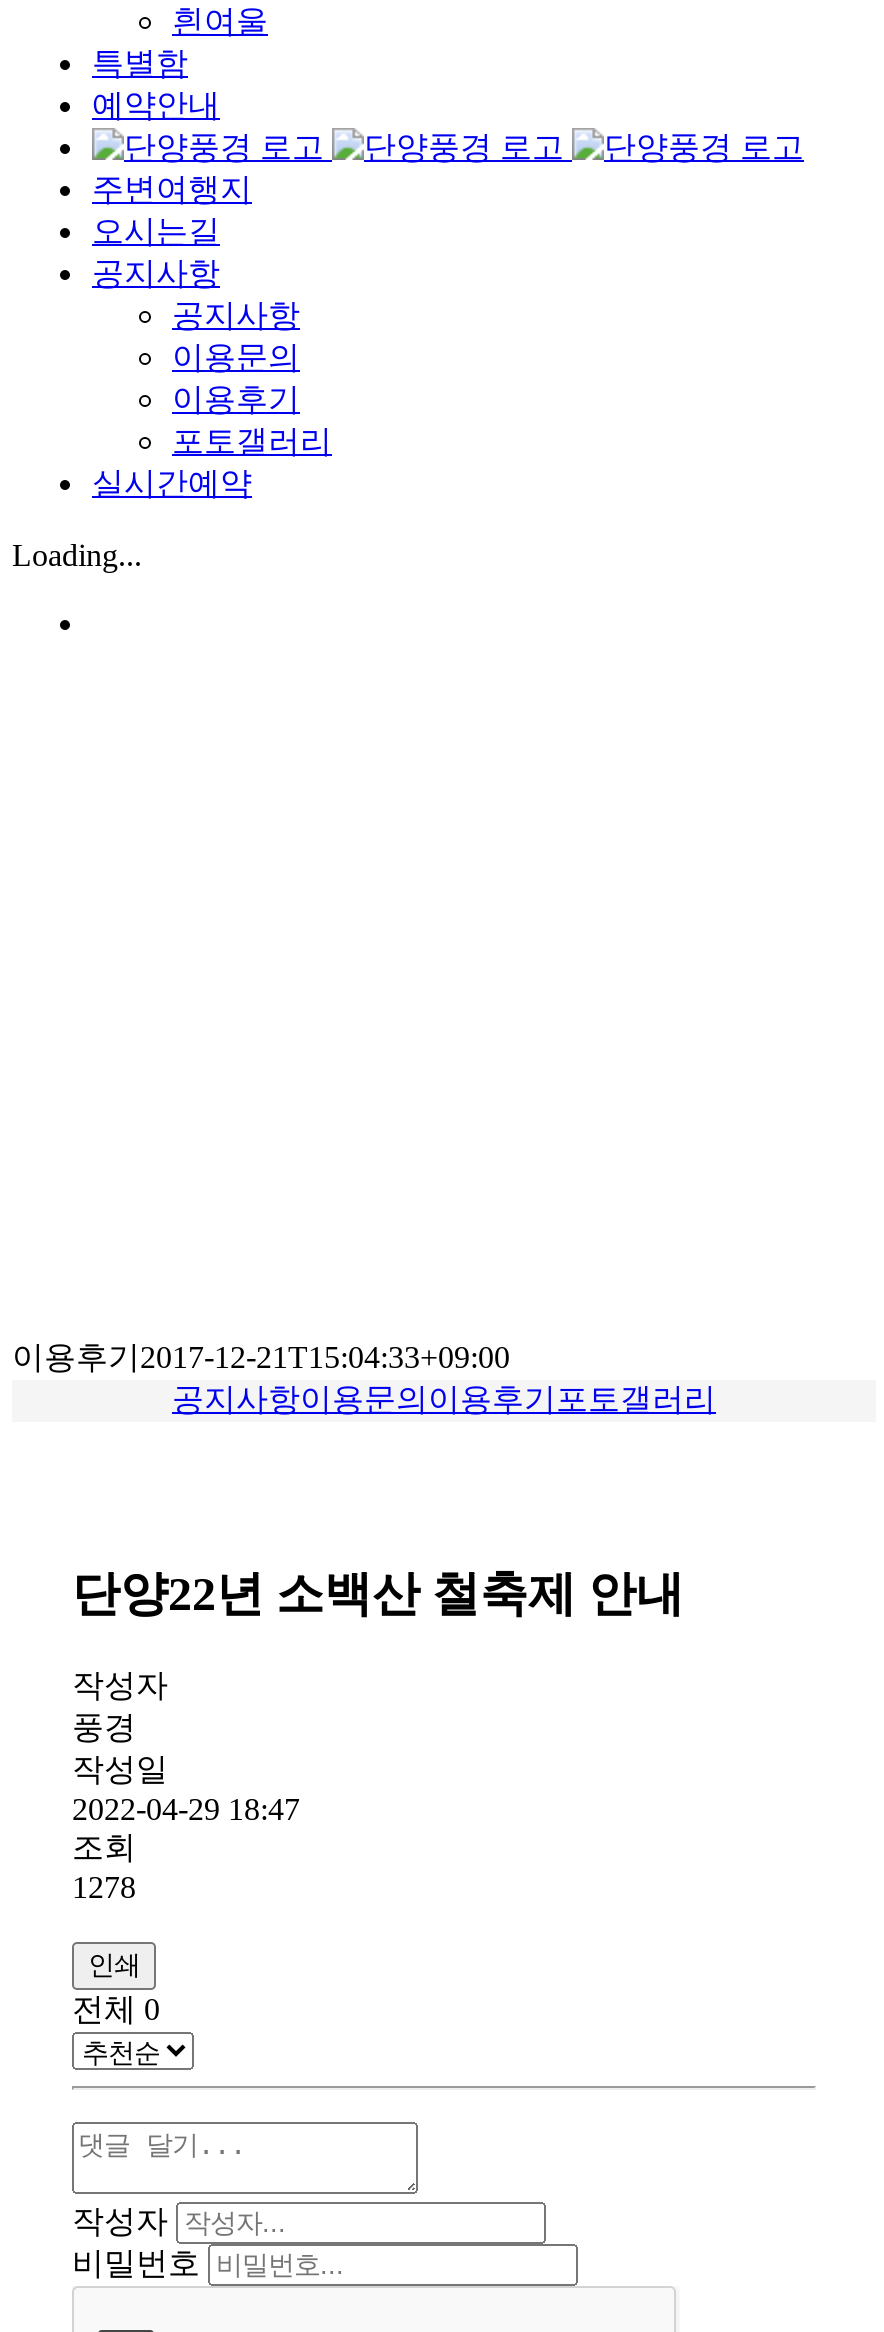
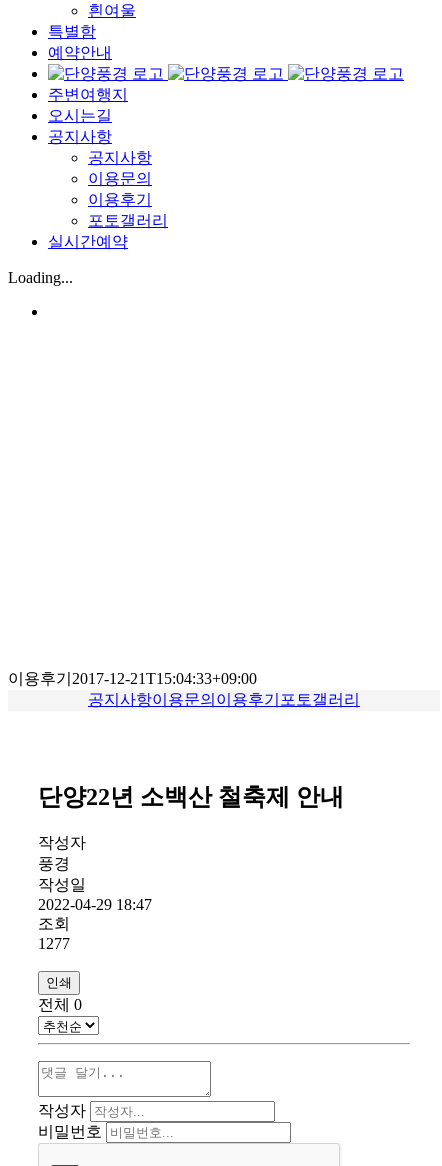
- 1278
+ 1277
